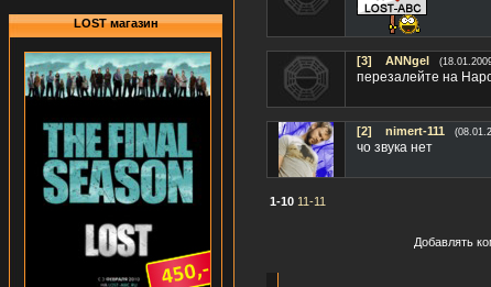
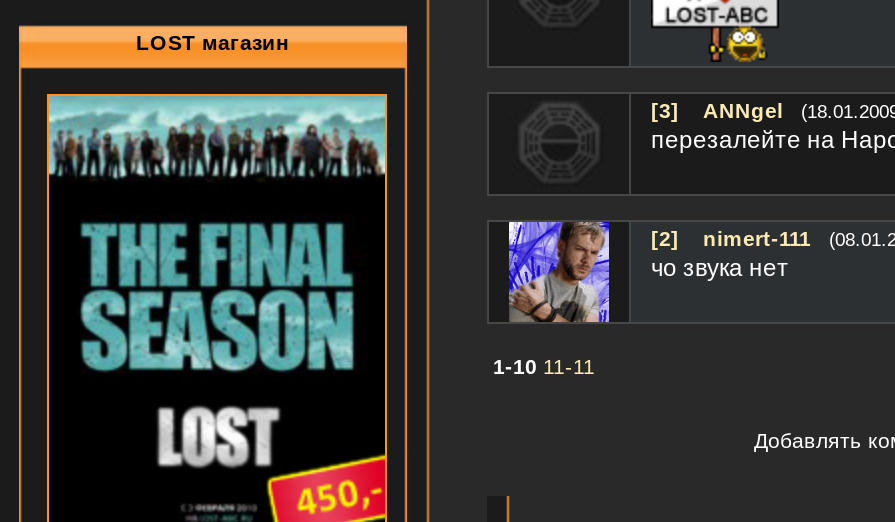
- [image]
+ [image]
